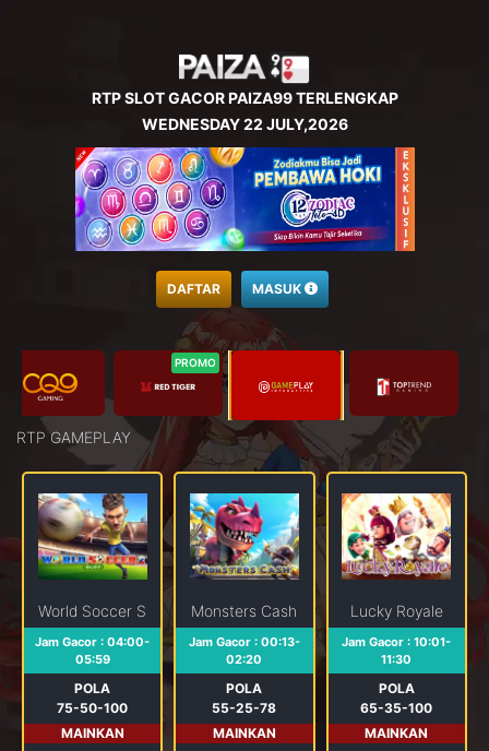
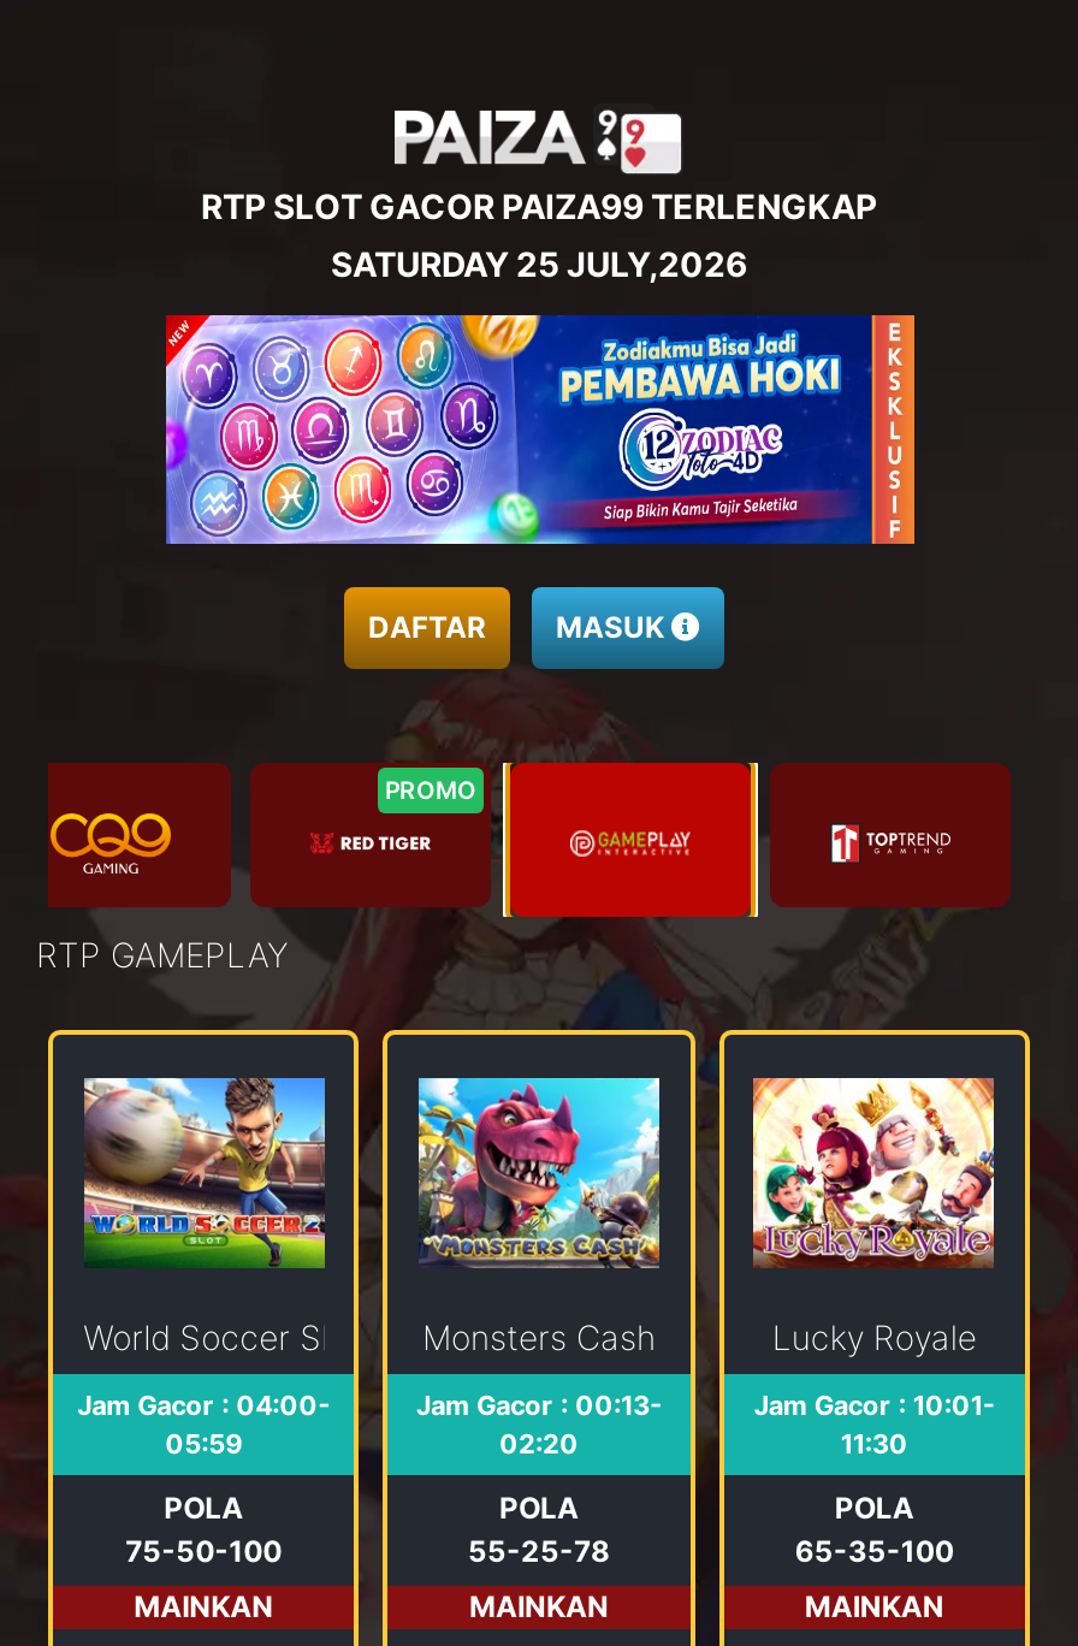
- WEDNESDAY 22 JULY,2026
+ SATURDAY 25 JULY,2026
